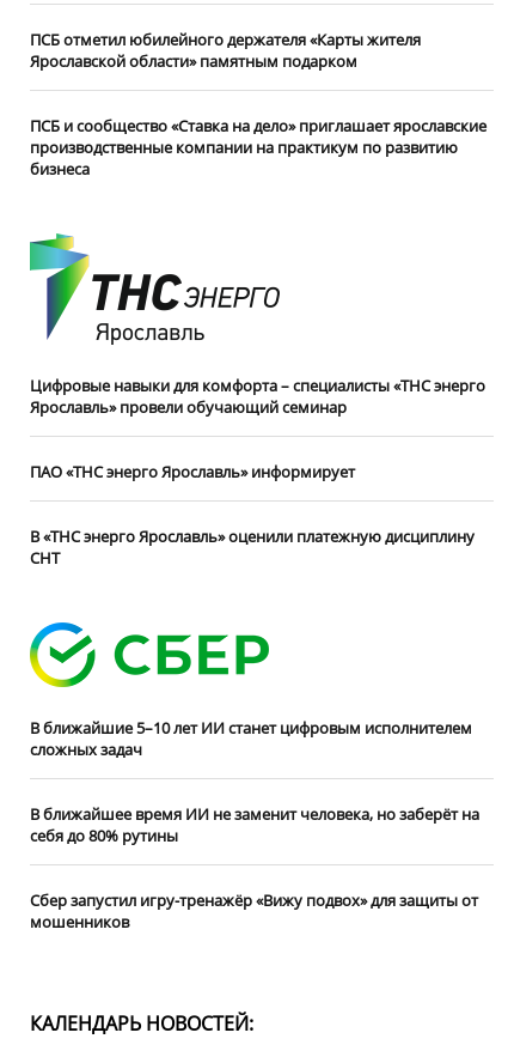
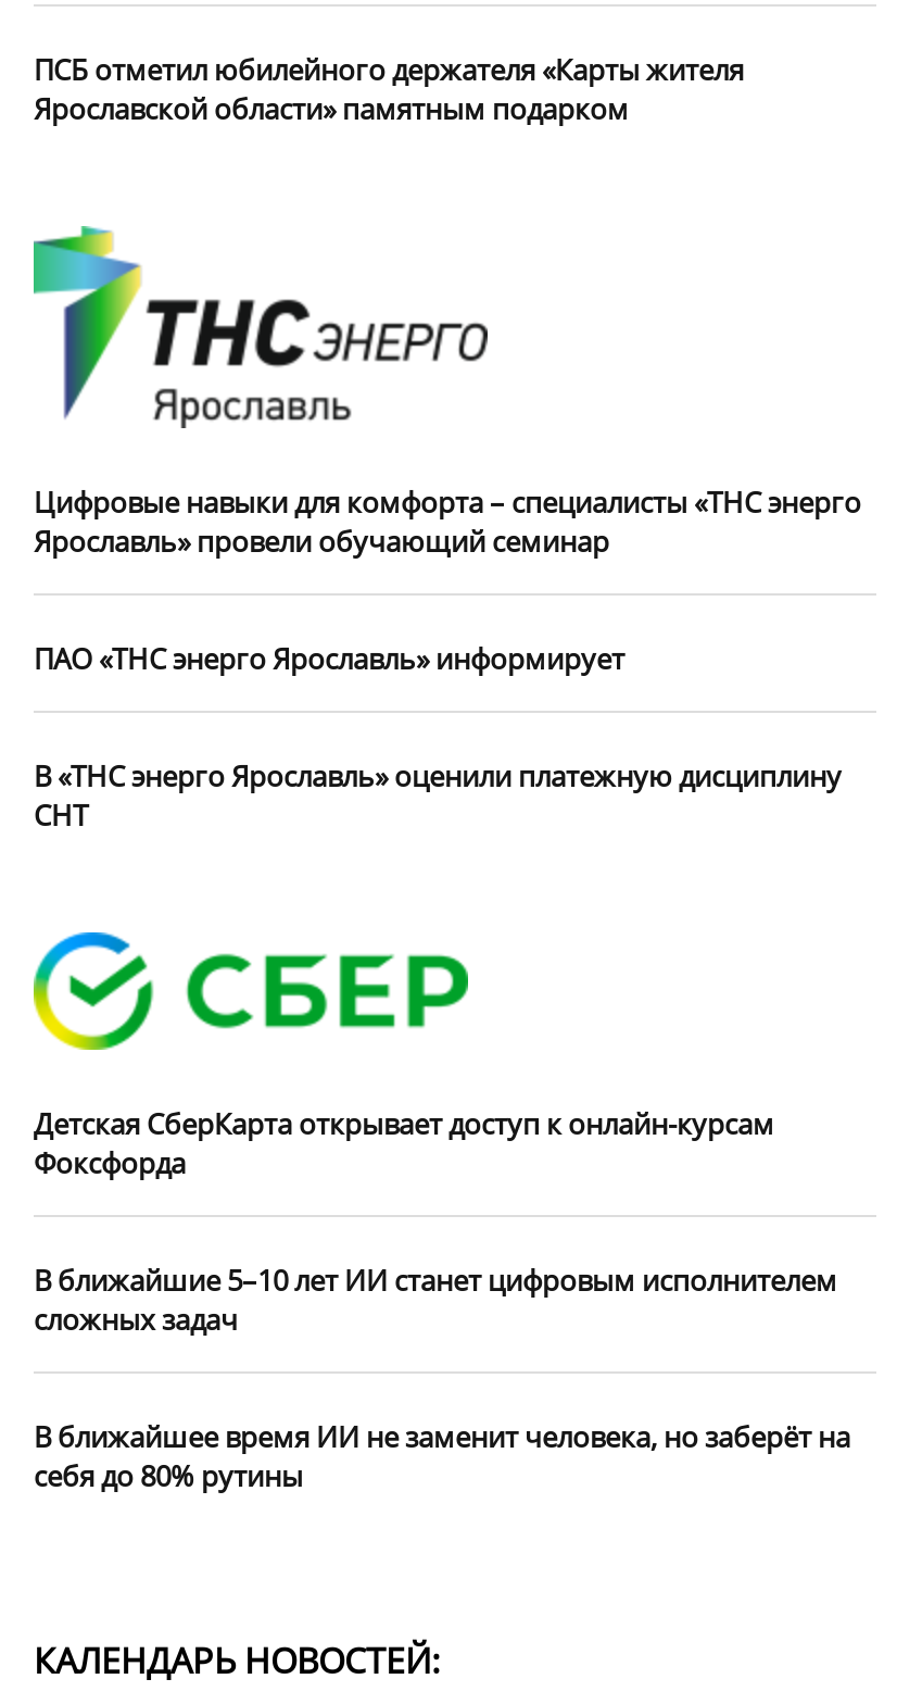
- ПСБ и сообщество «Ставка на дело» приглашает ярославские
- производственные компании на практикум по развитию
- бизнеса

+ Детская СберКарта открывает доступ к онлайн-курсам
+ Фоксфорда

- Сбер запустил игру-тренажёр «Вижу подвох» для защиты от
- мошенников
